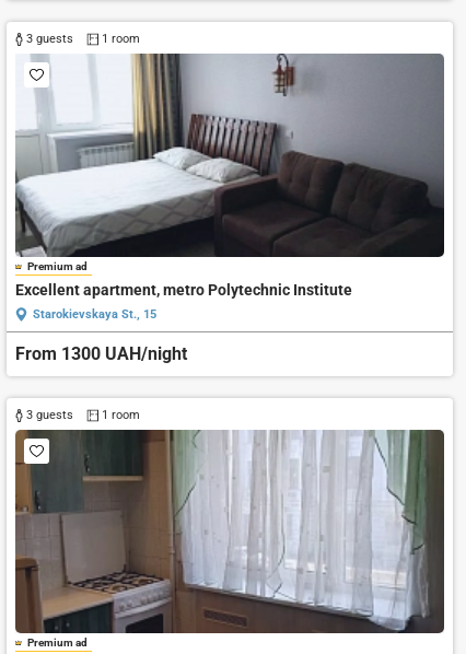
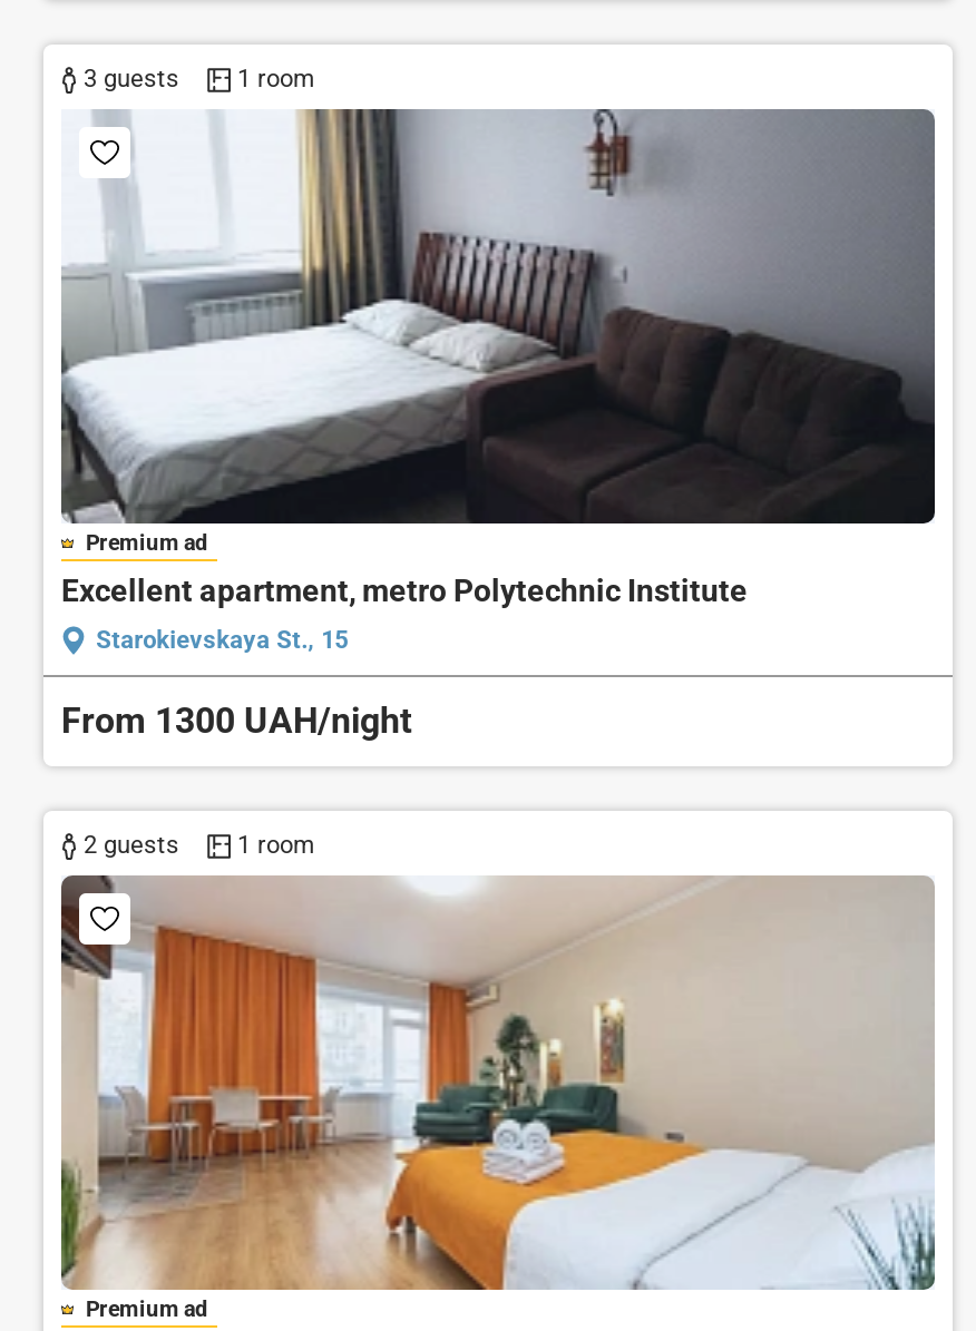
- 3 guests 1 room
+ 2 guests 1 room

- [image]
+ [image]
